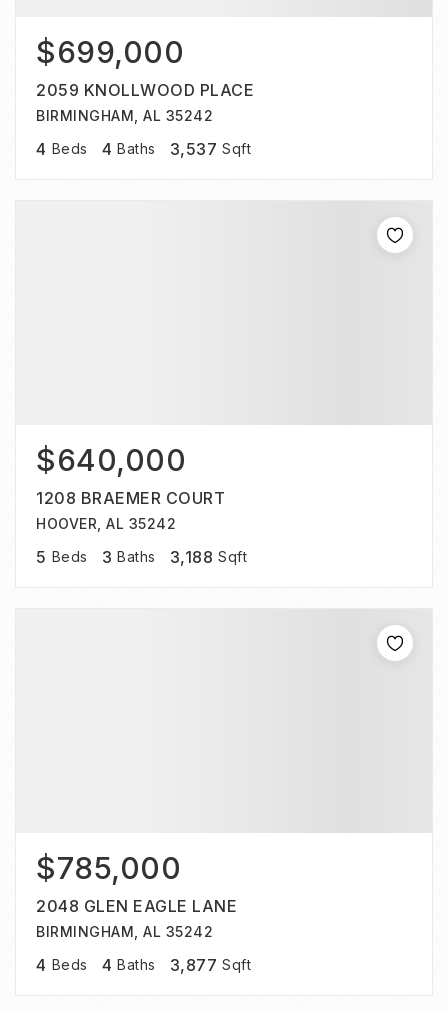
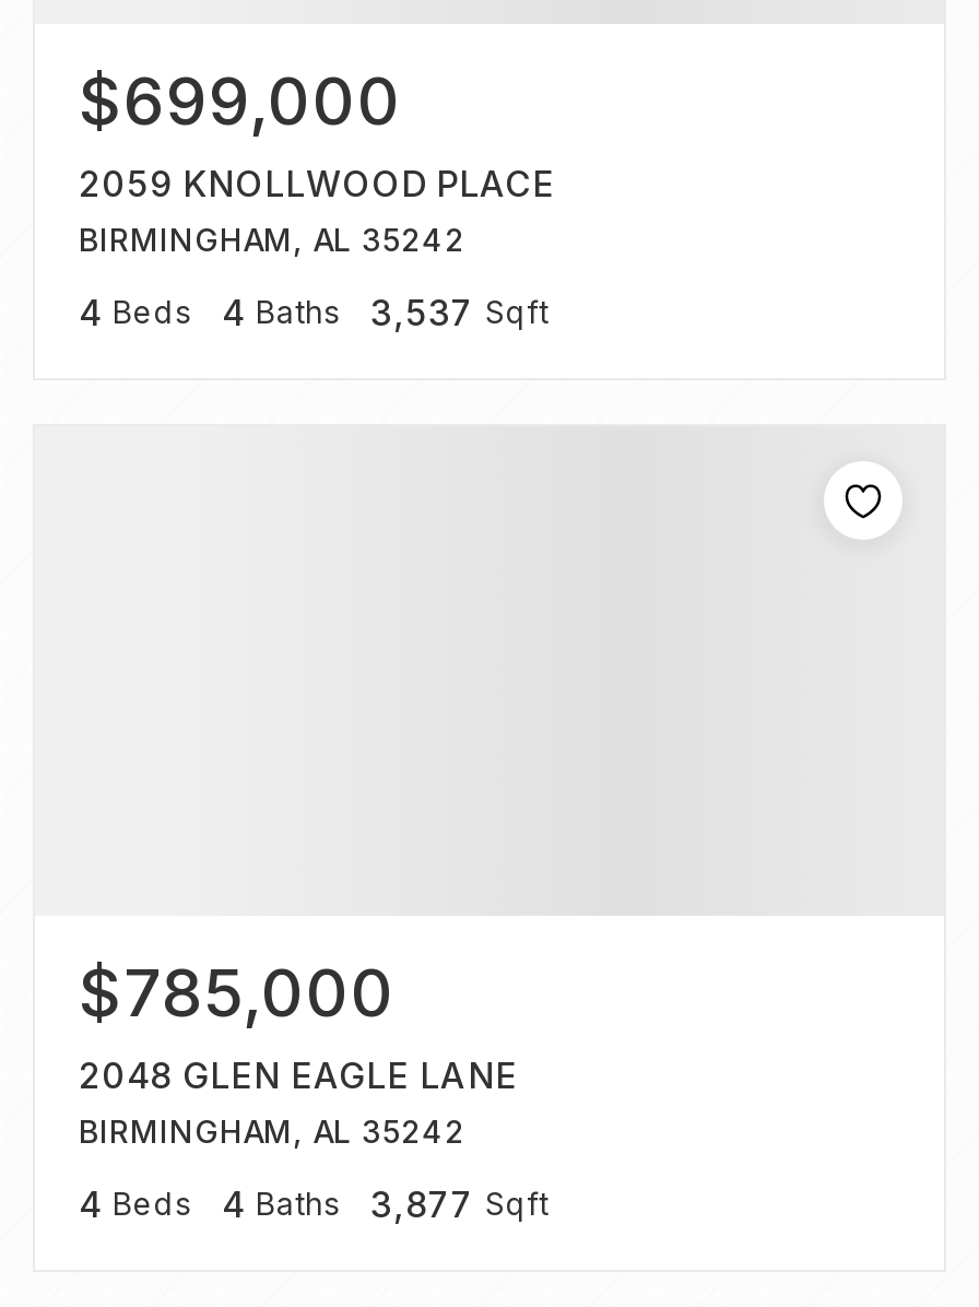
- $640,000
- 1208 BRAEMER COURT
- HOOVER, AL 35242
- 5 Beds
- 3 Baths
- 3,188 Sqft
